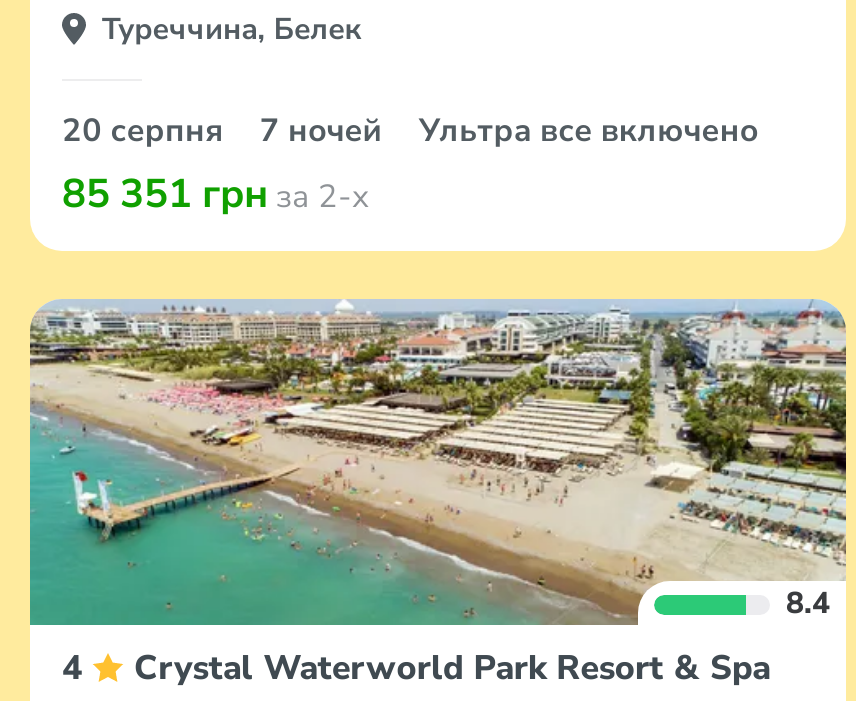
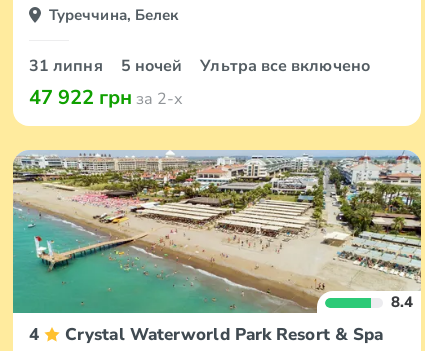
- 20 серпня
- 7 ночей
+ 31 липня
+ 5 ночей

- 85 351 грн за 2-х
+ 47 922 грн за 2-х
